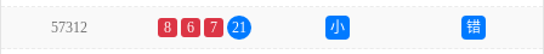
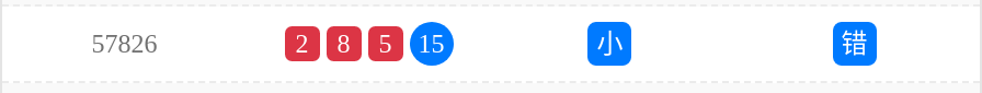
- 57312
+ 57826
+ 2

- 6
- 7
- 21
+ 5
+ 15
